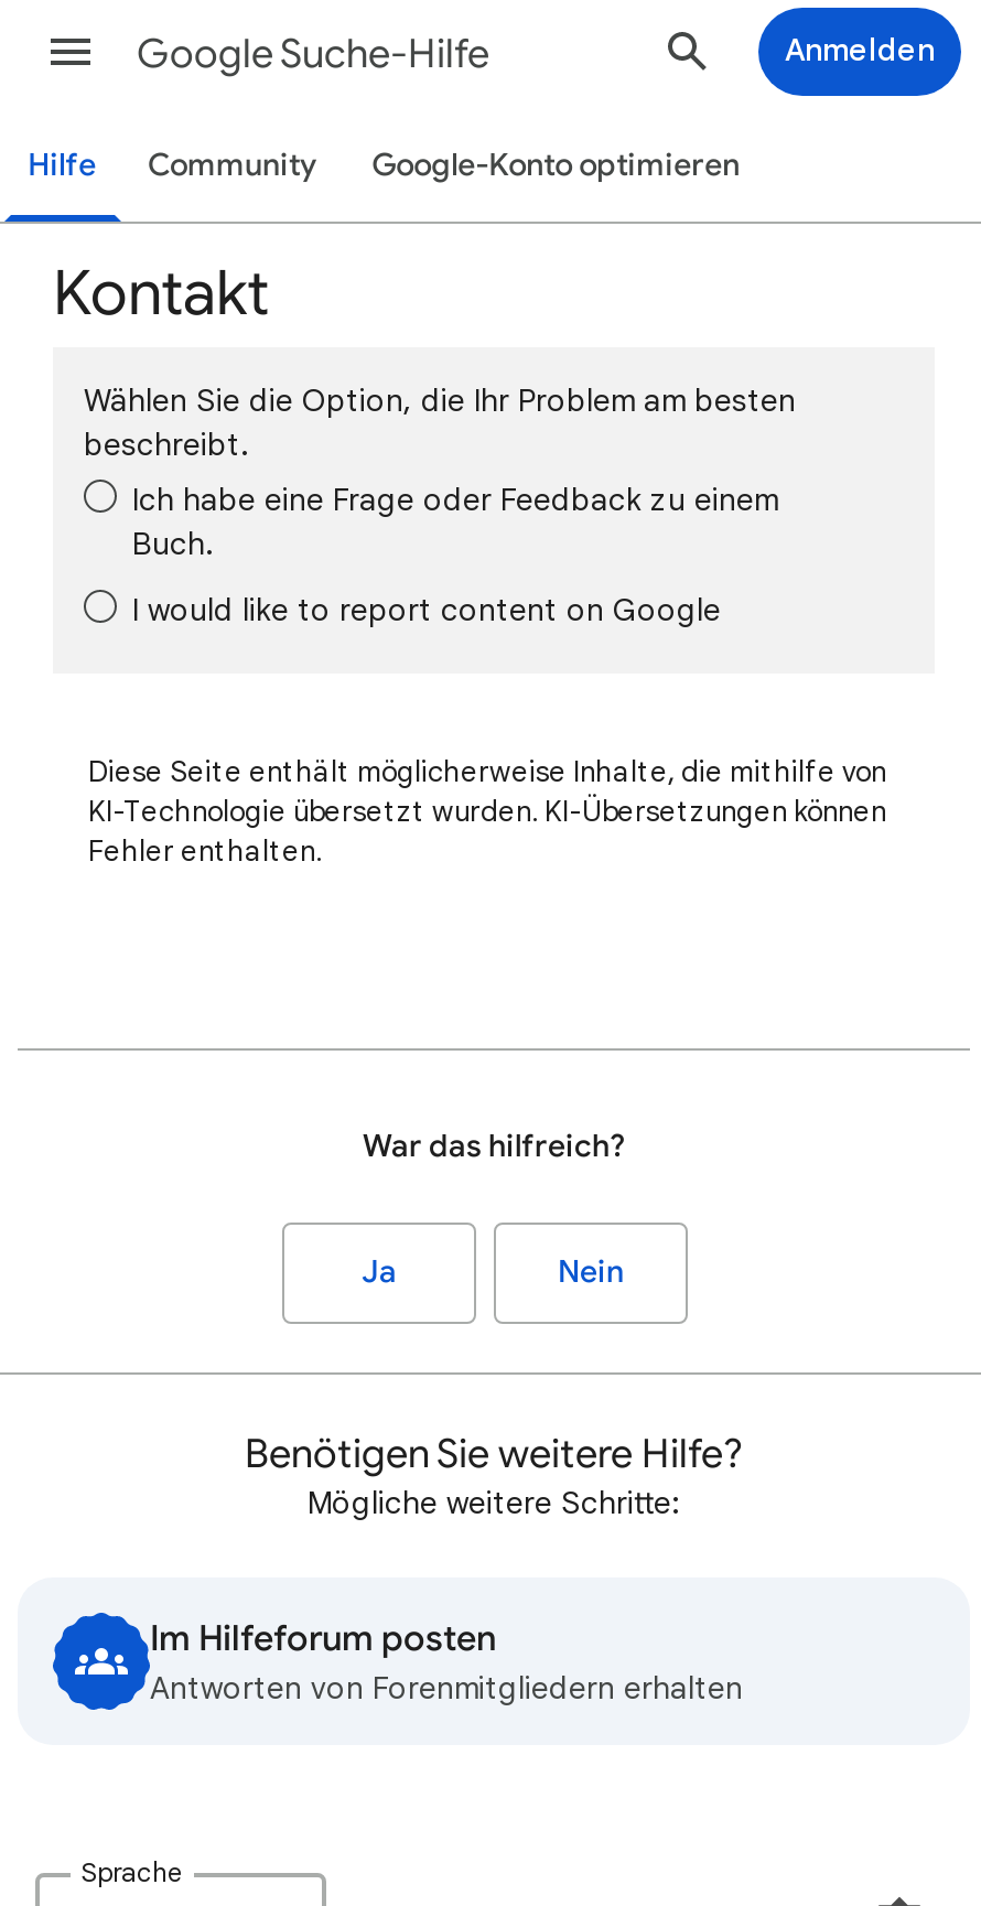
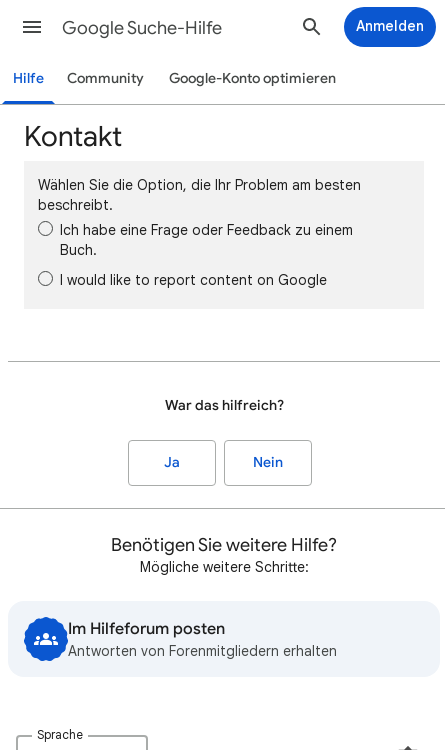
- Diese Seite enthält möglicherweise Inhalte, die mithilfe von
- KI-Technologie übersetzt wurden. KI-Übersetzungen können
- Fehler enthalten.
